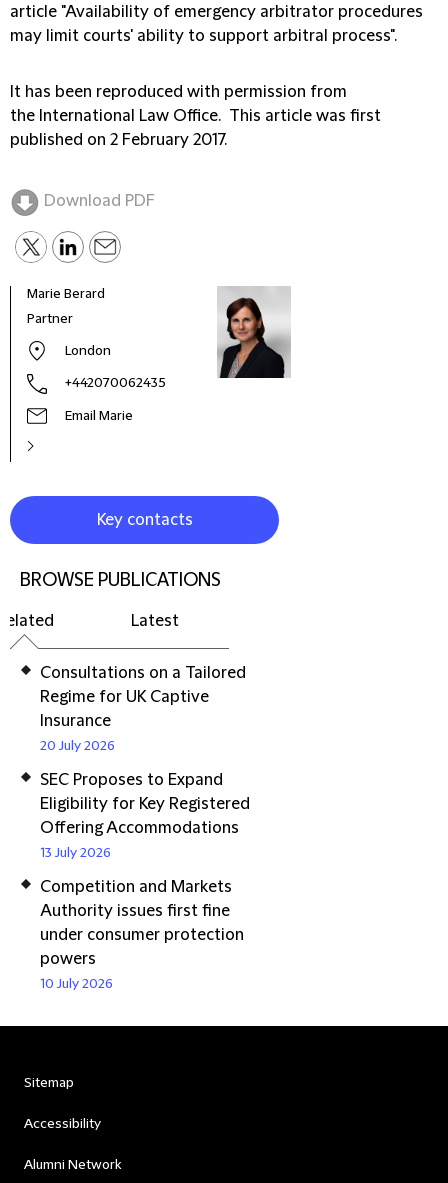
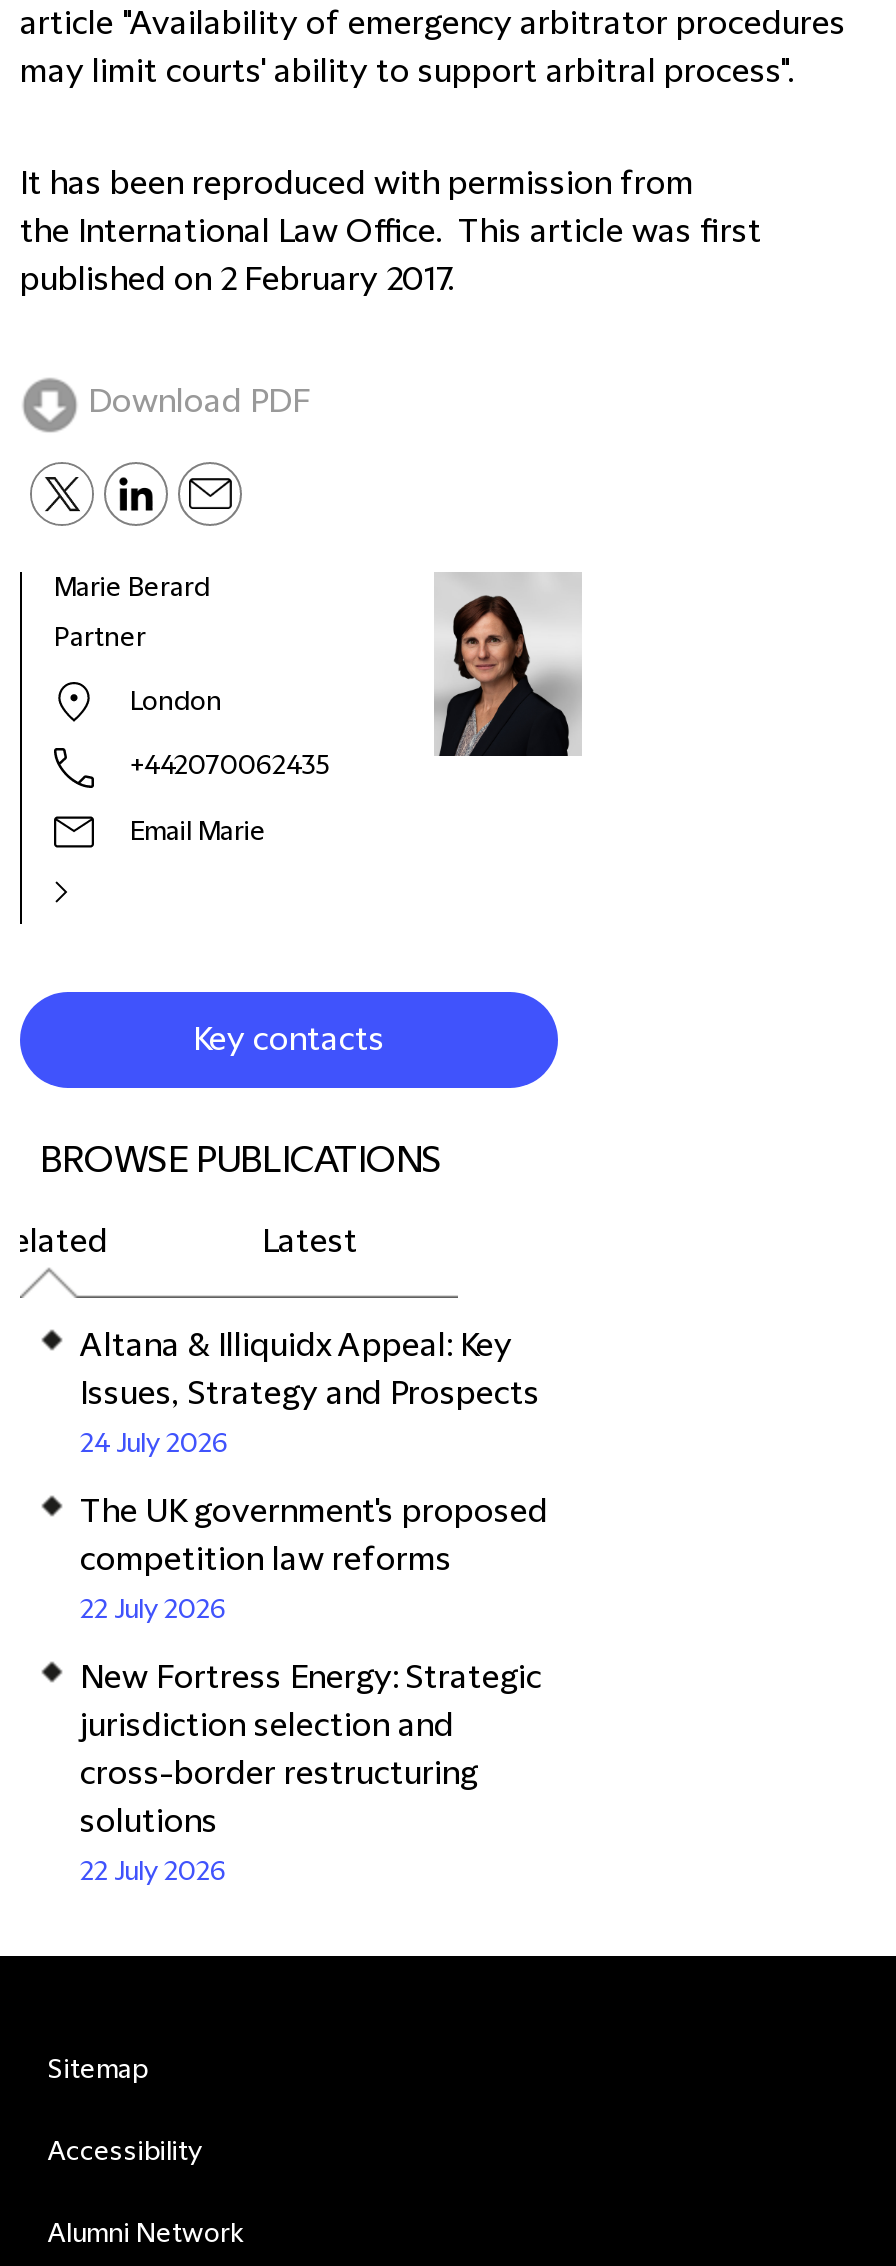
- Consultations on a Tailored
- Regime for UK Captive
- Insurance
- 20 July 2026
+ Altana & Illiquidx Appeal: Key
+ Issues, Strategy and Prospects
+ 24 July 2026

- SEC Proposes to Expand
- Eligibility for Key Registered
- Offering Accommodations
- 13 July 2026
+ The UK government's proposed
+ competition law reforms
+ 22 July 2026

- Competition and Markets
- Authority issues first fine
- under consumer protection
- powers
- 10 July 2026
+ New Fortress Energy: Strategic
+ jurisdiction selection and
+ cross-border restructuring
+ solutions
+ 22 July 2026
